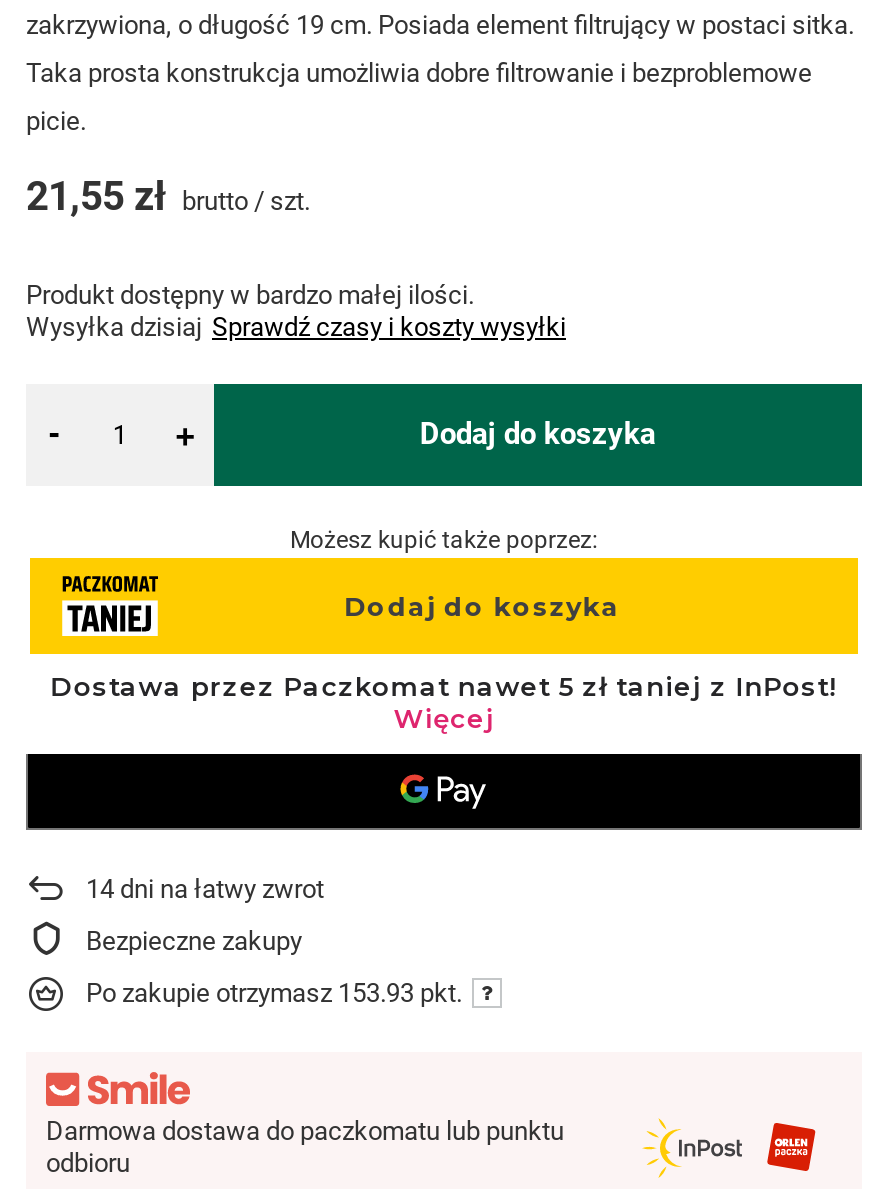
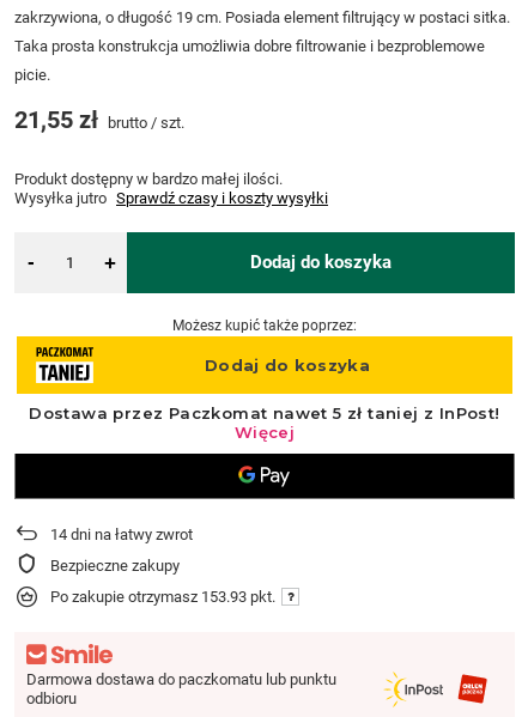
- Wysyłka dzisiaj Sprawdź czasy i koszty wysyłki
+ Wysyłka jutro Sprawdź czasy i koszty wysyłki
